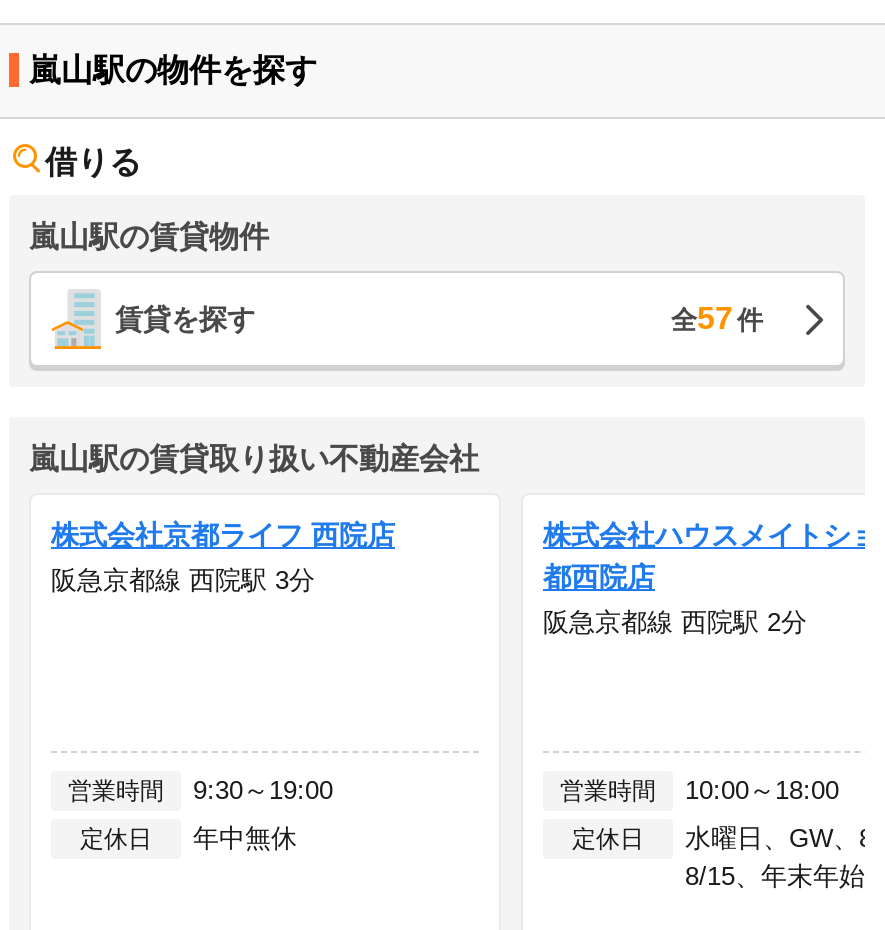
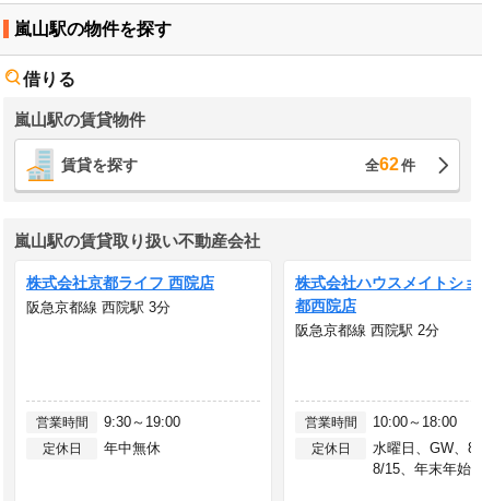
- 全57 件
+ 全62 件
